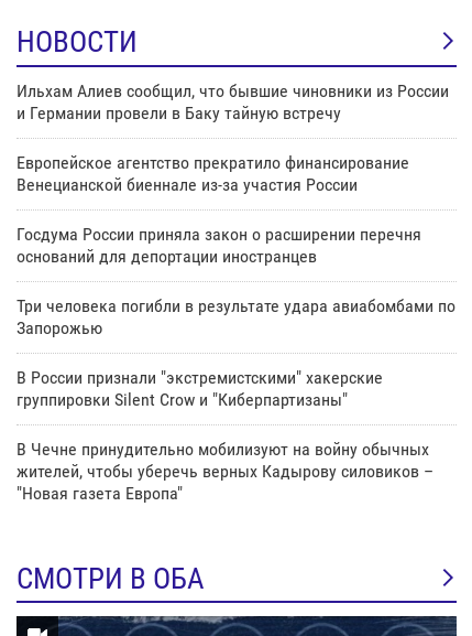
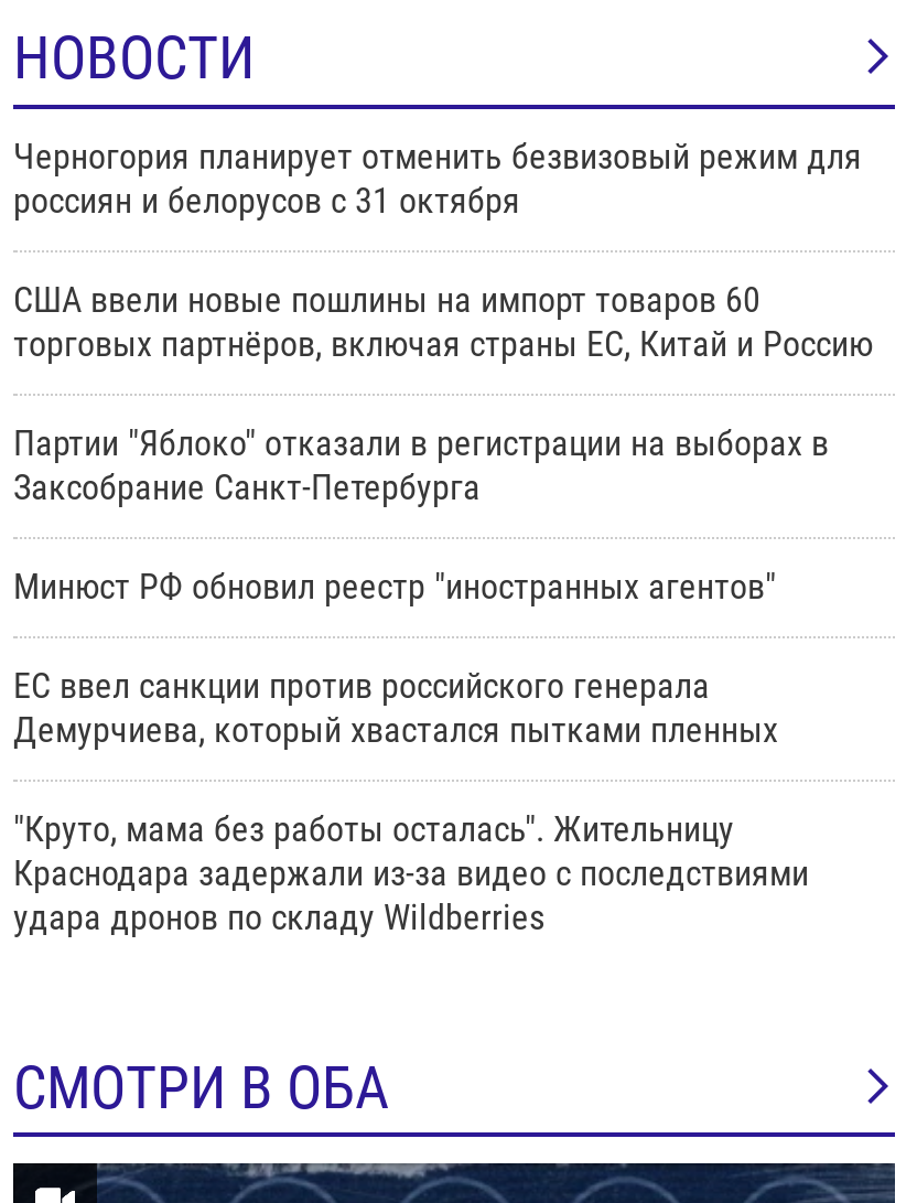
- Ильхам Алиев сообщил, что бывшие чиновники из России
- и Германии провели в Баку тайную встречу
+ Черногория планирует отменить безвизовый режим для
+ россиян и белорусов с 31 октября

- Европейское агентство прекратило финансирование
- Венецианской биеннале из-за участия России
+ США ввели новые пошлины на импорт товаров 60
+ торговых партнёров, включая страны ЕС, Китай и Россию

- Госдума России приняла закон о расширении перечня
- оснований для депортации иностранцев
+ Партии "Яблоко" отказали в регистрации на выборах в
+ Заксобрание Санкт-Петербурга

- Три человека погибли в результате удара авиабомбами по
- Запорожью
+ Минюст РФ обновил реестр "иностранных агентов"

- В России признали "экстремистскими" хакерские
- группировки Silent Crow и "Киберпартизаны"
+ ЕС ввел санкции против российского генерала
+ Демурчиева, который хвастался пытками пленных

- В Чечне принудительно мобилизуют на войну обычных
- жителей, чтобы уберечь верных Кадырову силовиков –
- "Новая газета Европа"
+ "Круто, мама без работы осталась". Жительницу
+ Краснодара задержали из-за видео с последствиями
+ удара дронов по складу Wildberries
